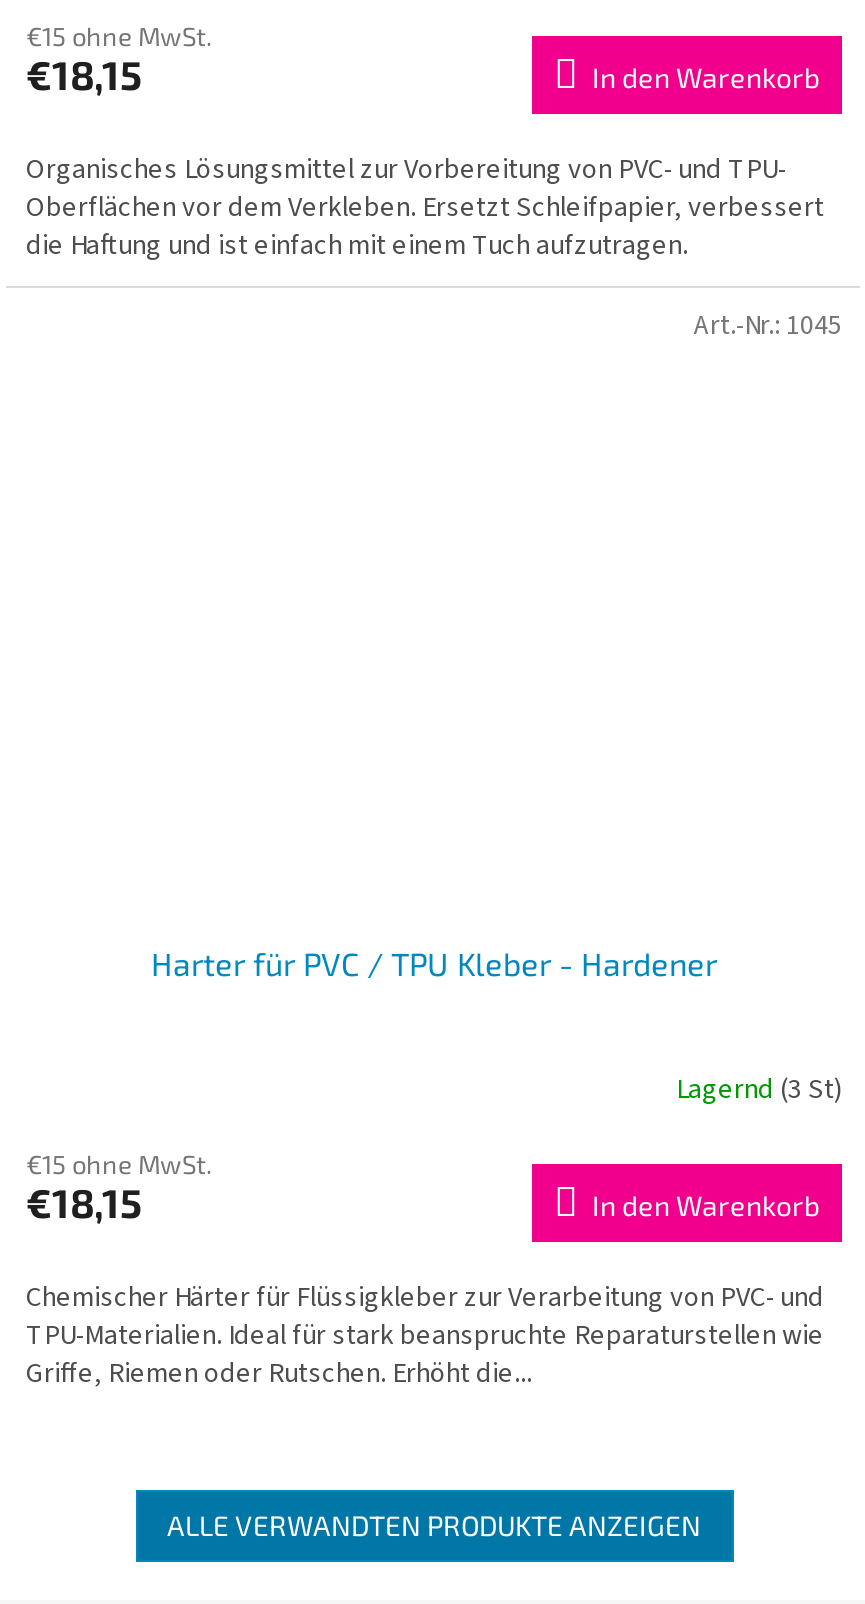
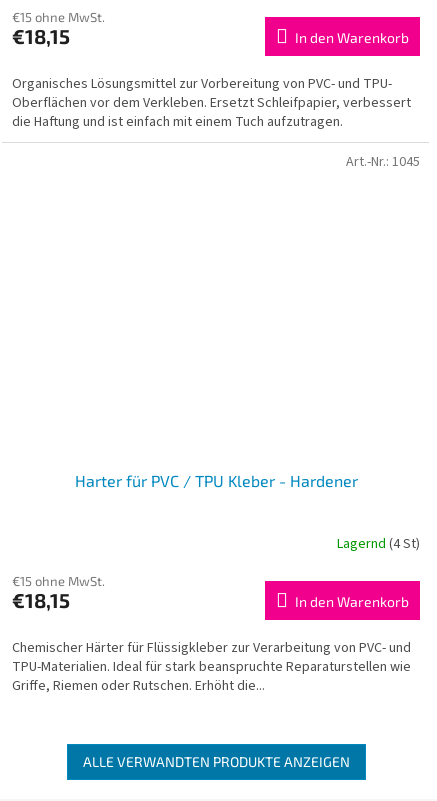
- Lagernd (3 St)
+ Lagernd (4 St)
